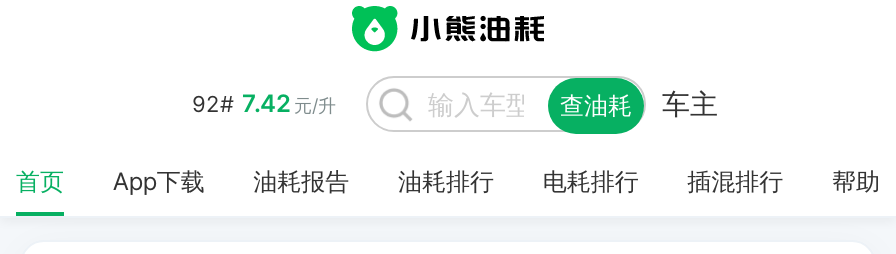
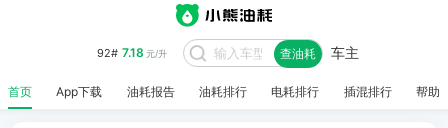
- 92#7.42 元/升
+ 92#7.18 元/升
